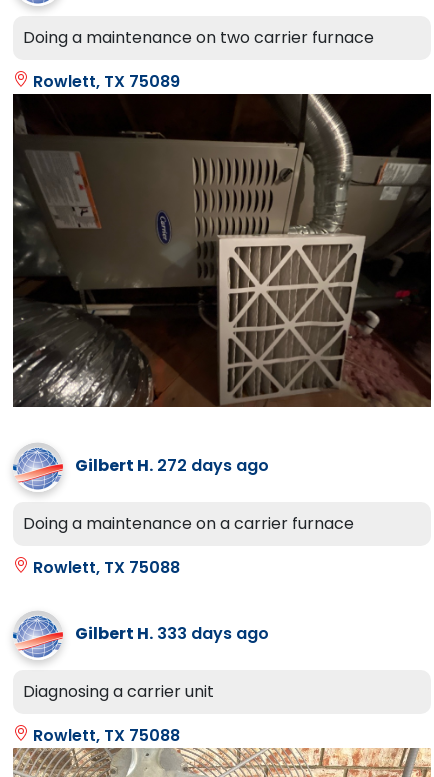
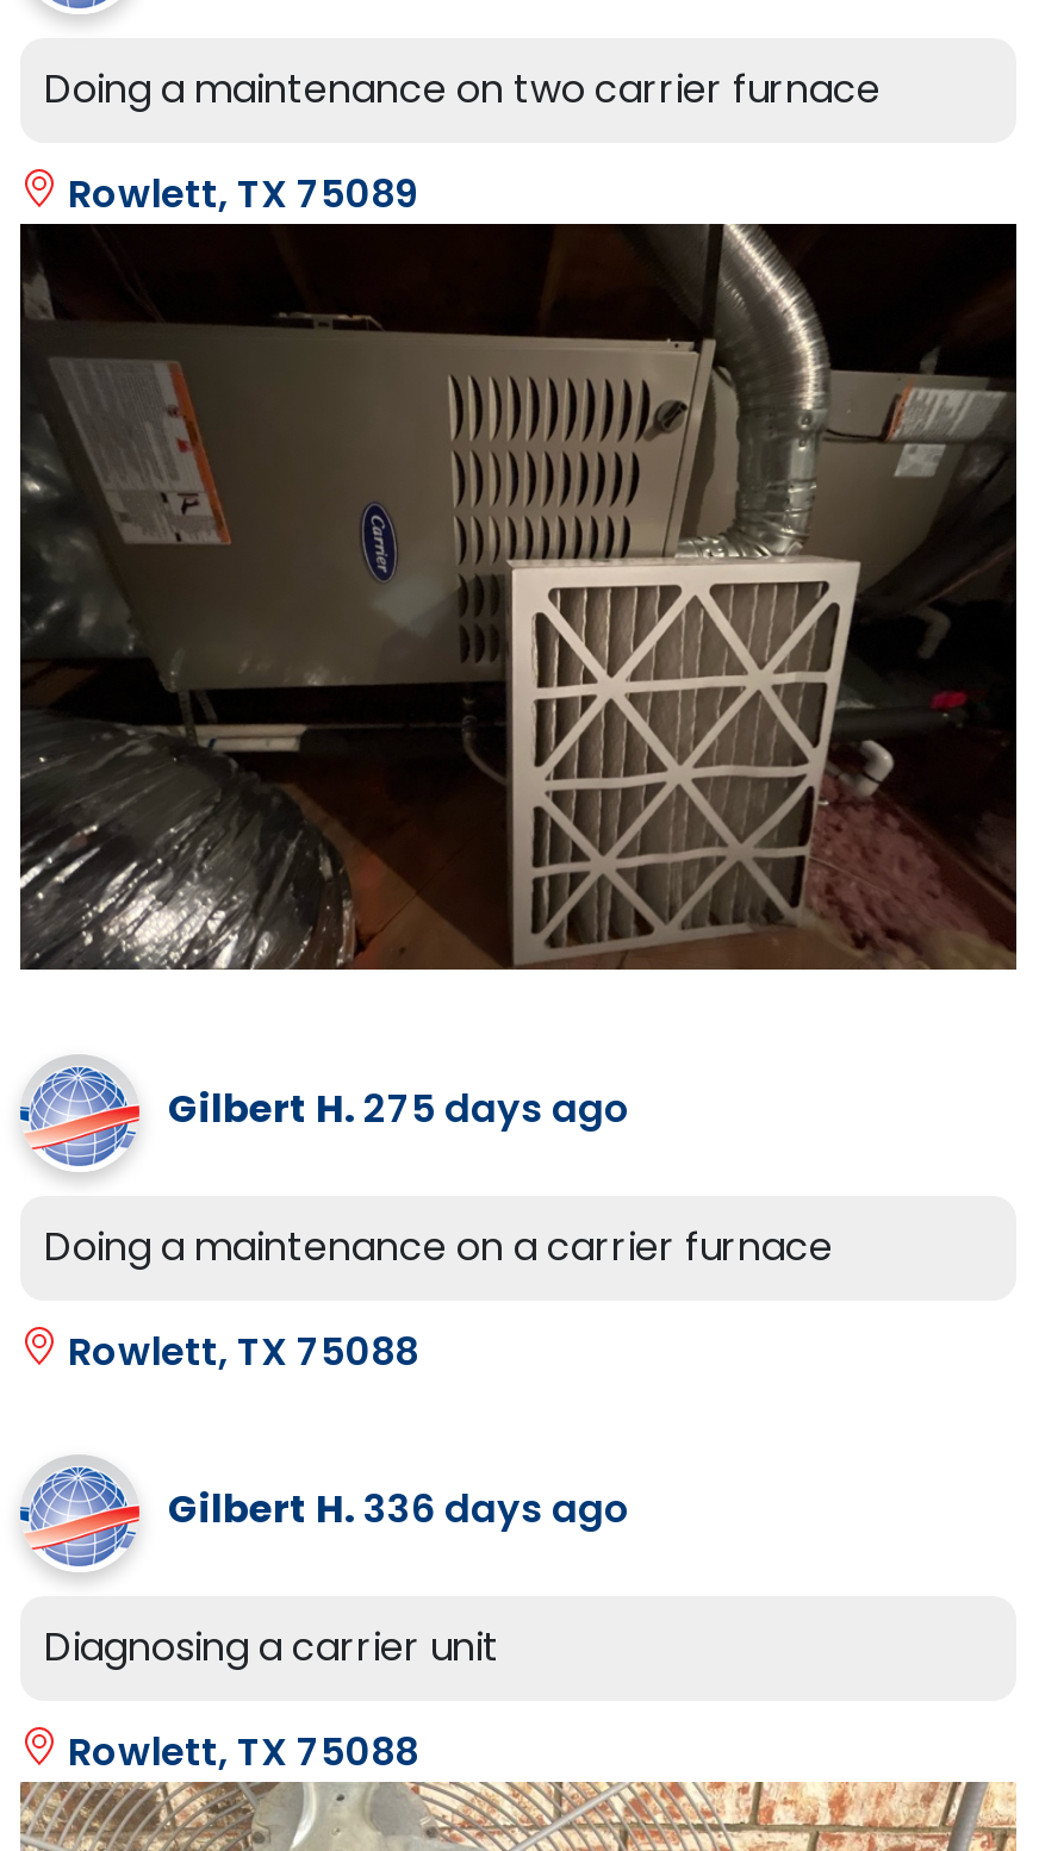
- Gilbert H. 272 days ago
+ Gilbert H. 275 days ago

- Gilbert H. 333 days ago
+ Gilbert H. 336 days ago
